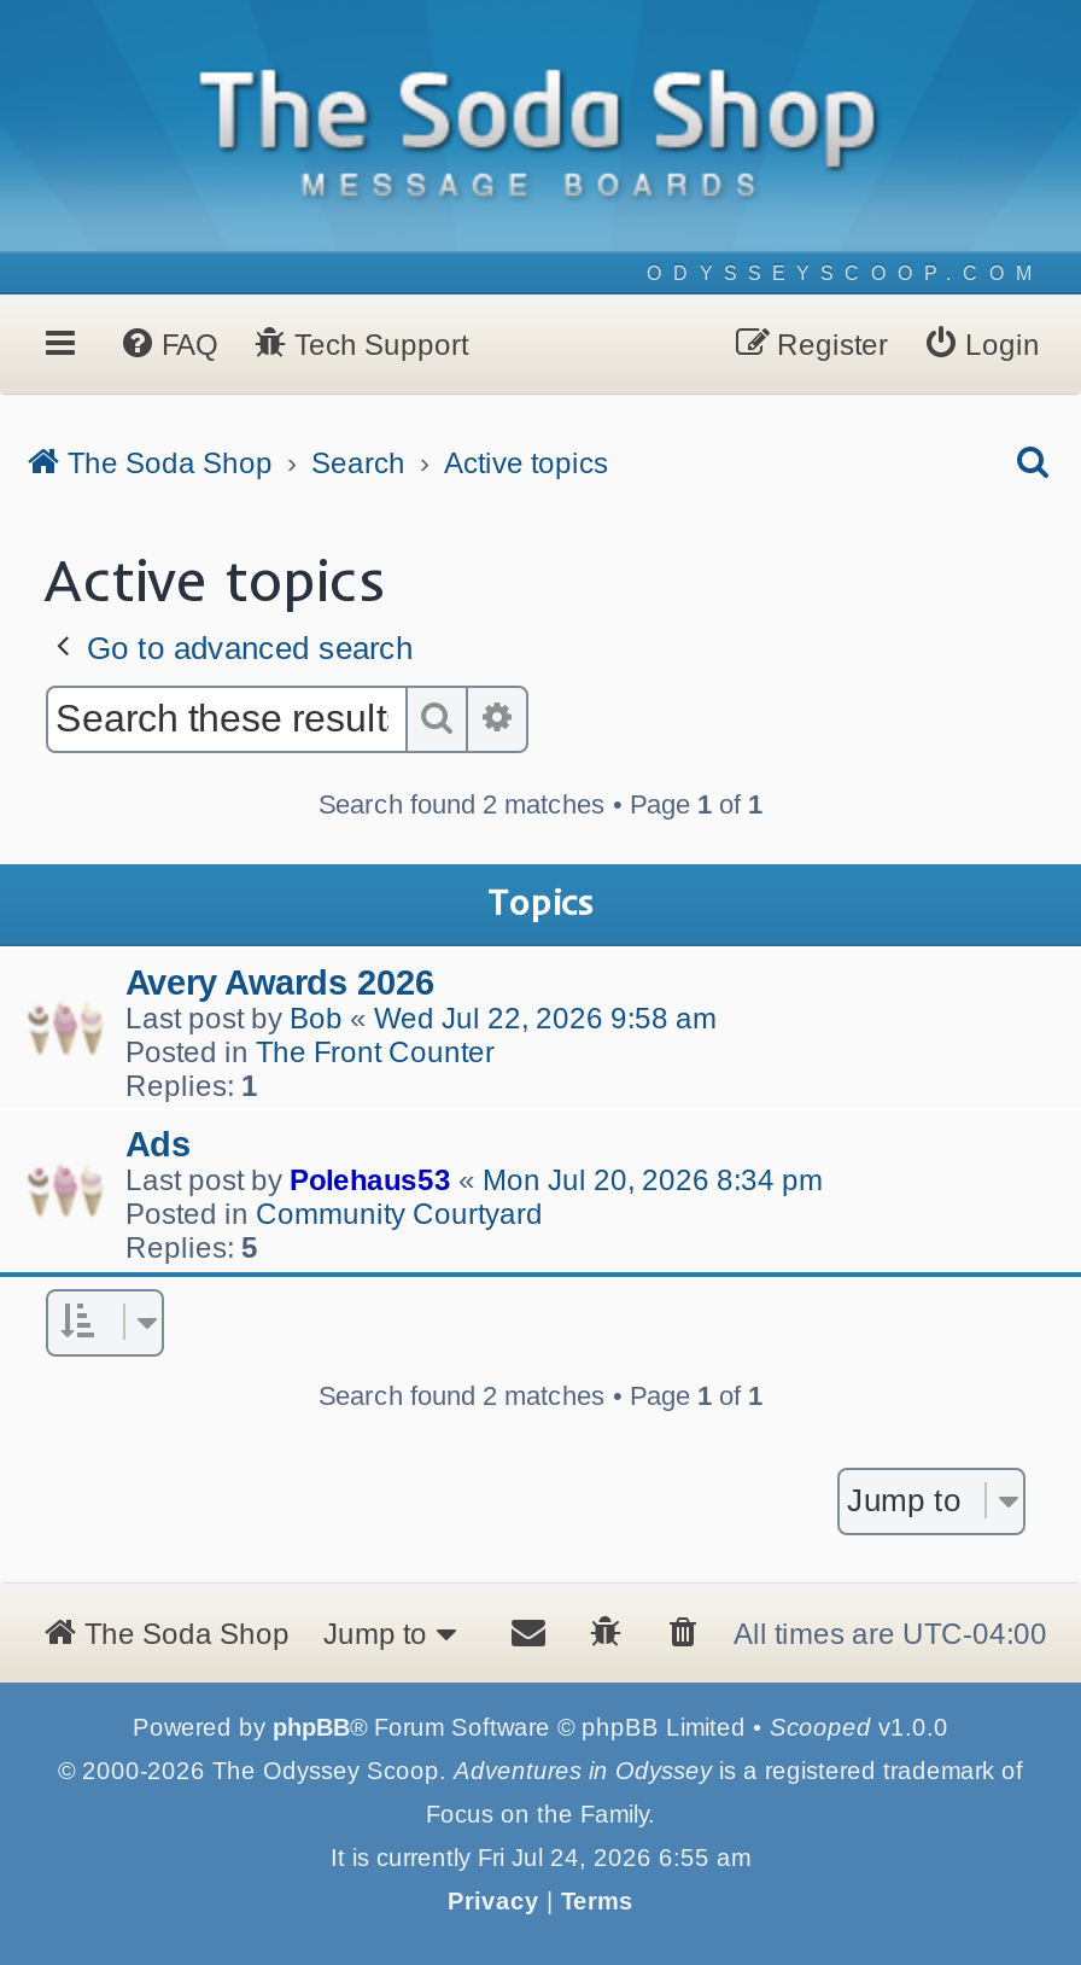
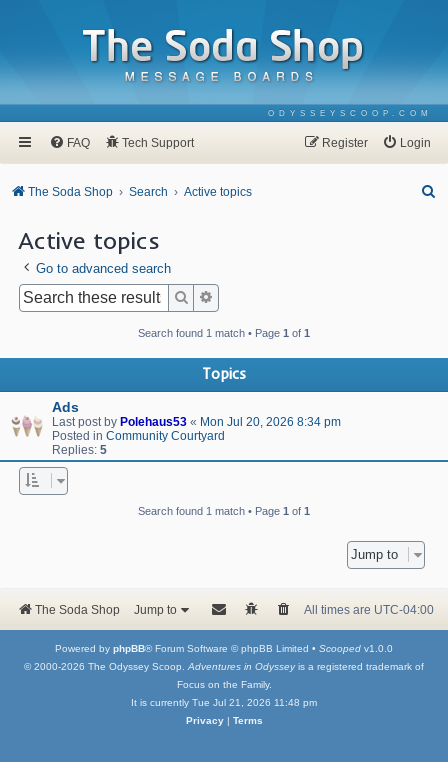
- Search found 2 matches • Page 1 of 1
+ Search found 1 match • Page 1 of 1

- Avery Awards 2026
- Last post by Bob «Wed Jul 22, 2026 9:58 am
- Posted in The Front Counter
- Replies: 1

- Search found 2 matches • Page 1 of 1
+ Search found 1 match • Page 1 of 1

- It is currently Fri Jul 24, 2026 6:55 am
+ It is currently Tue Jul 21, 2026 11:48 pm
